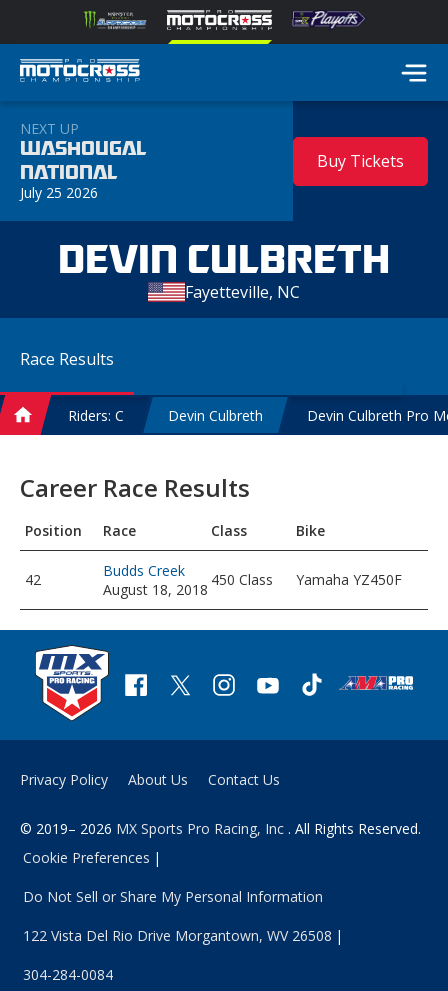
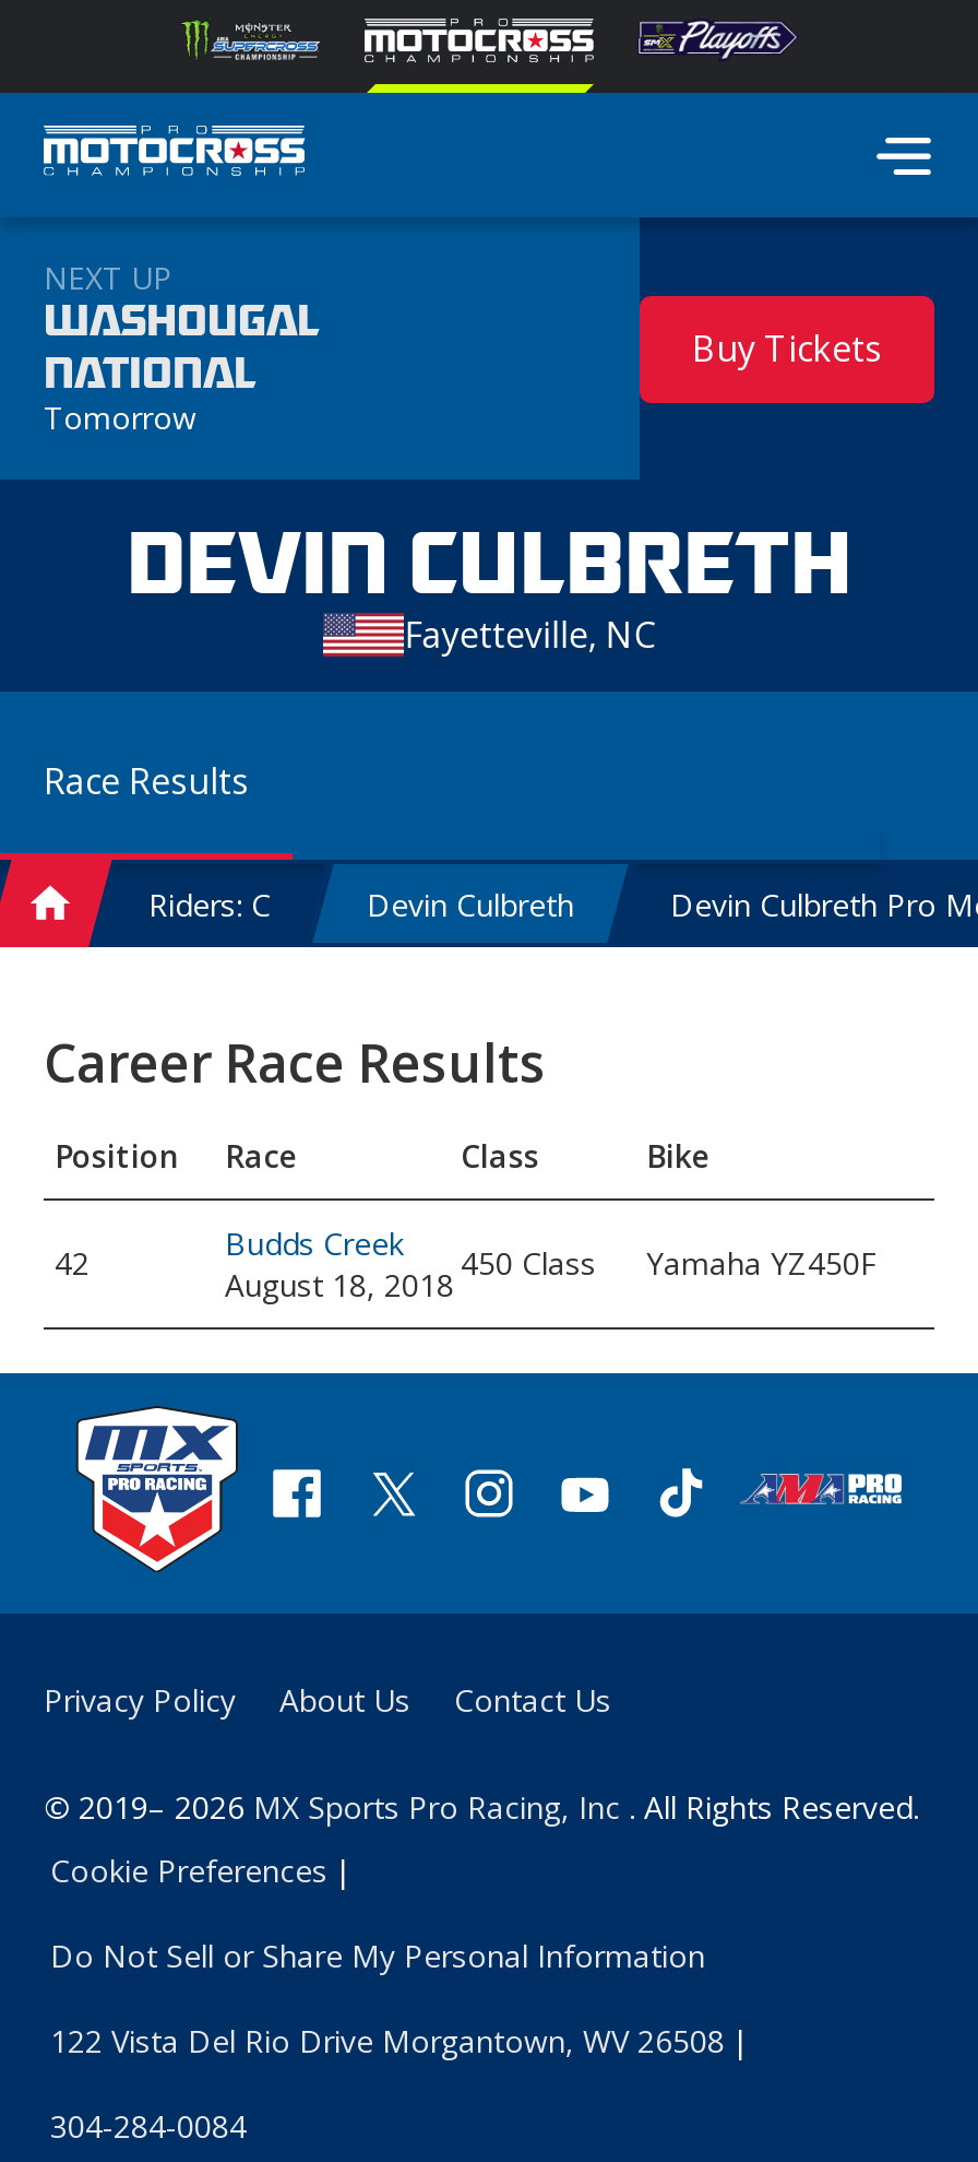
- July 25 2026
+ Tomorrow
